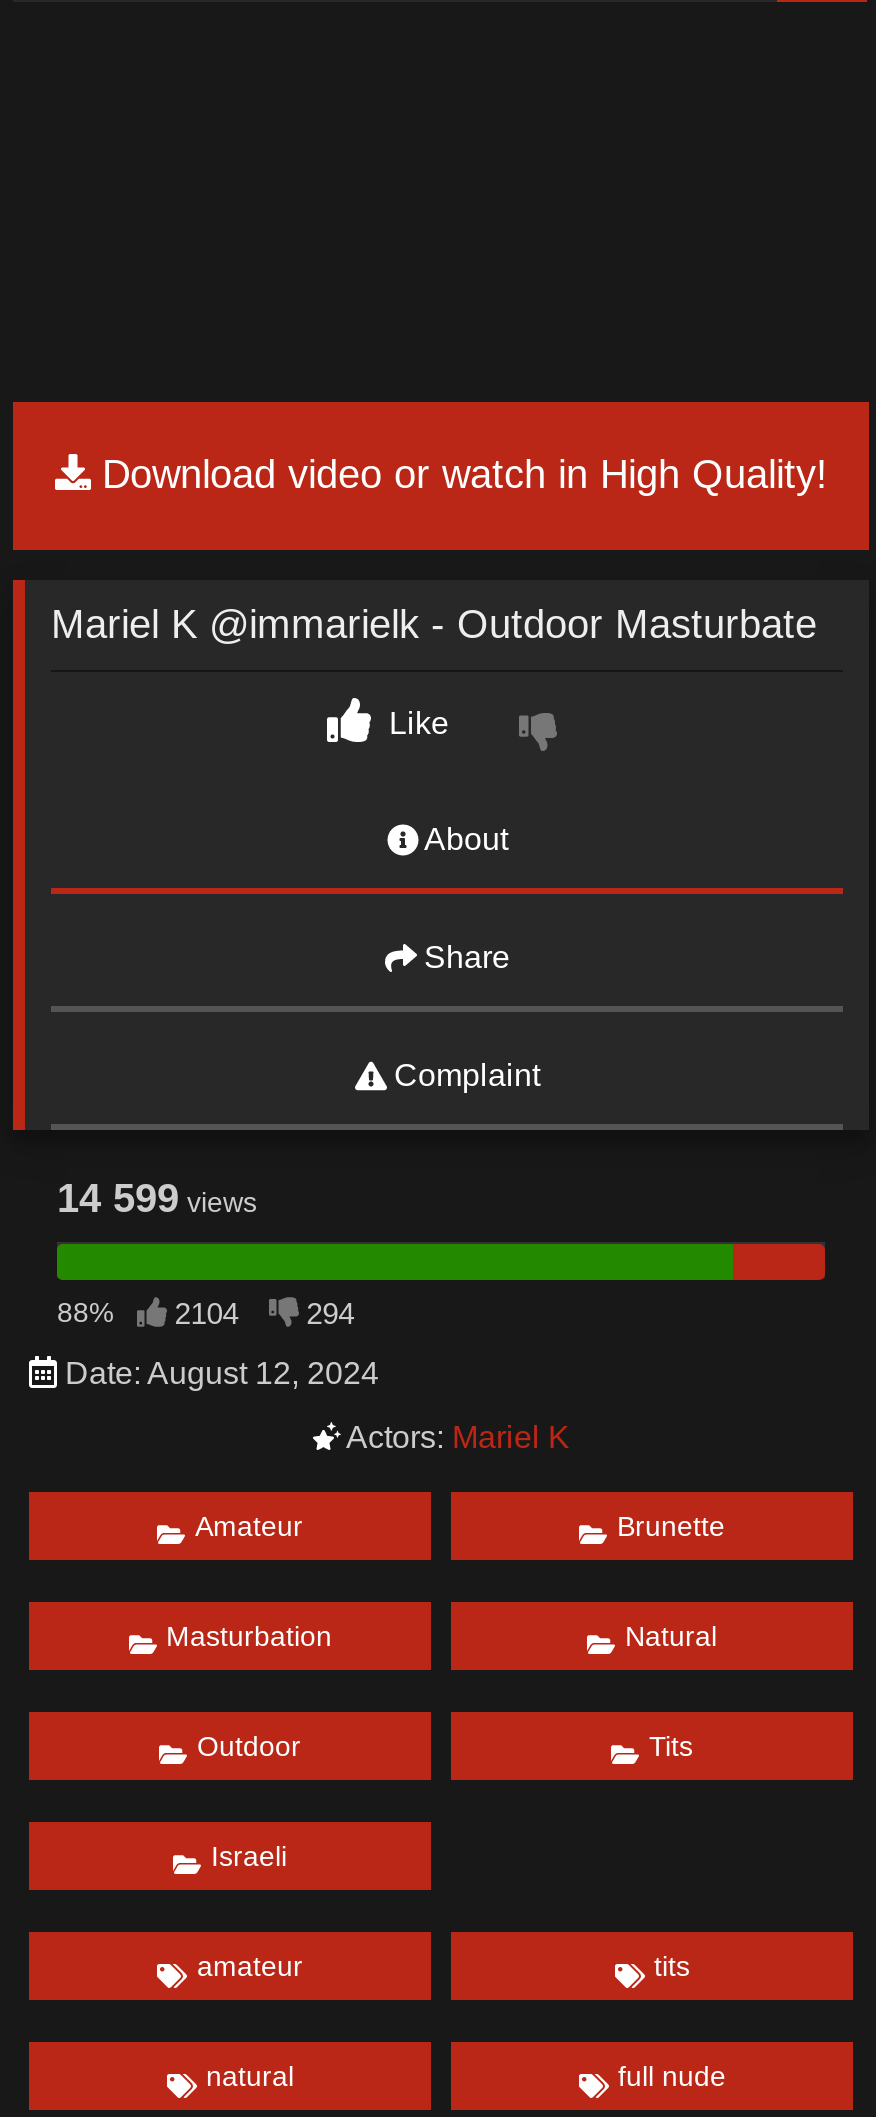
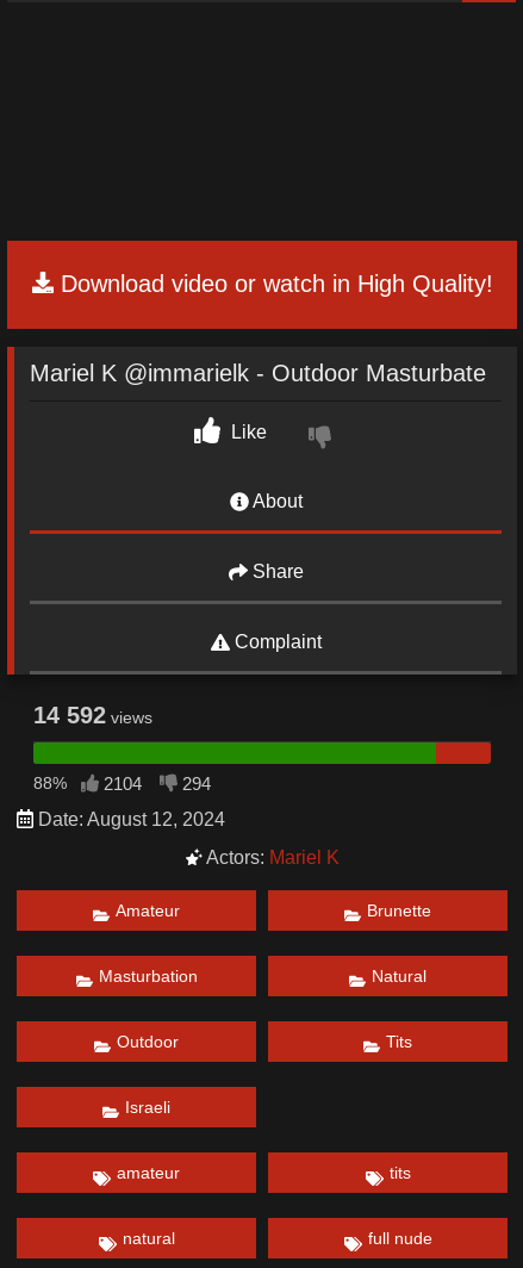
- 14 599 views
+ 14 592 views
